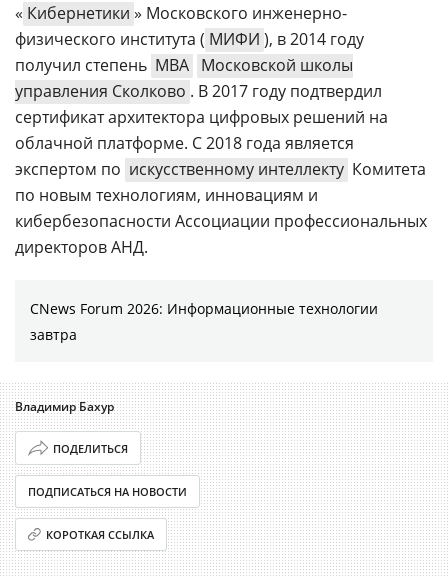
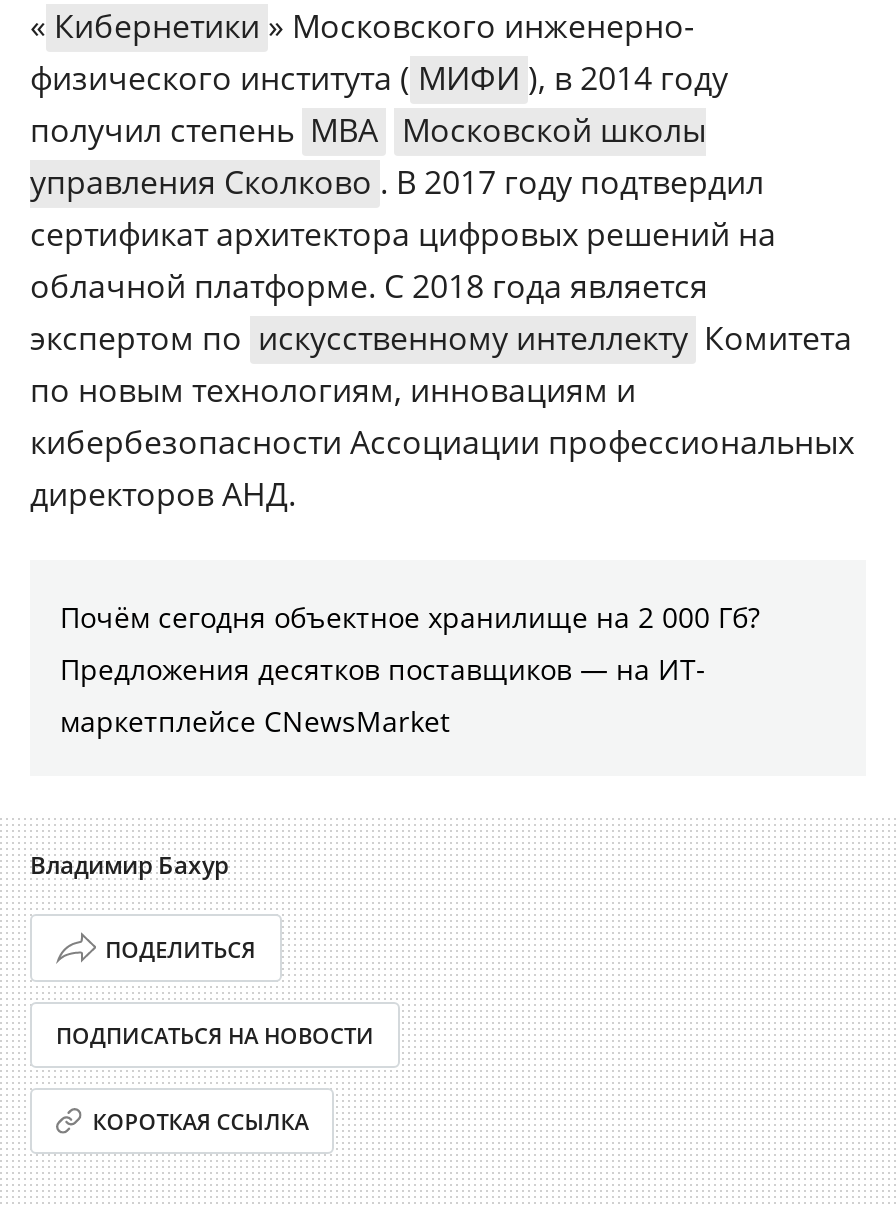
- CNews Forum 2026: Информационные технологии
- завтра
+ Почём сегодня объектное хранилище на 2 000 Гб?
+ Предложения десятков поставщиков ― на ИТ-
+ маркетплейсе CNewsMarket
